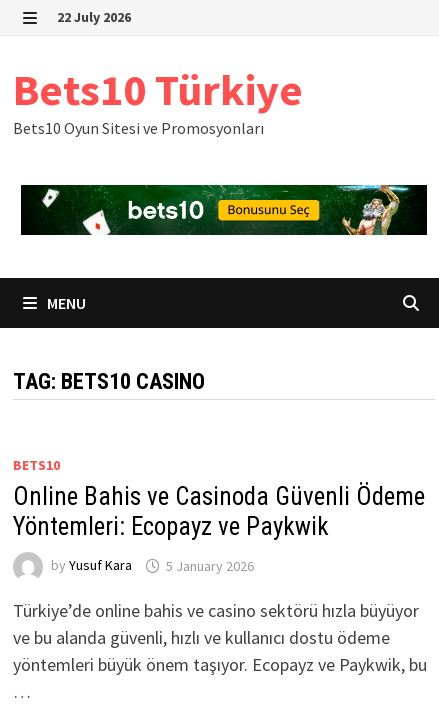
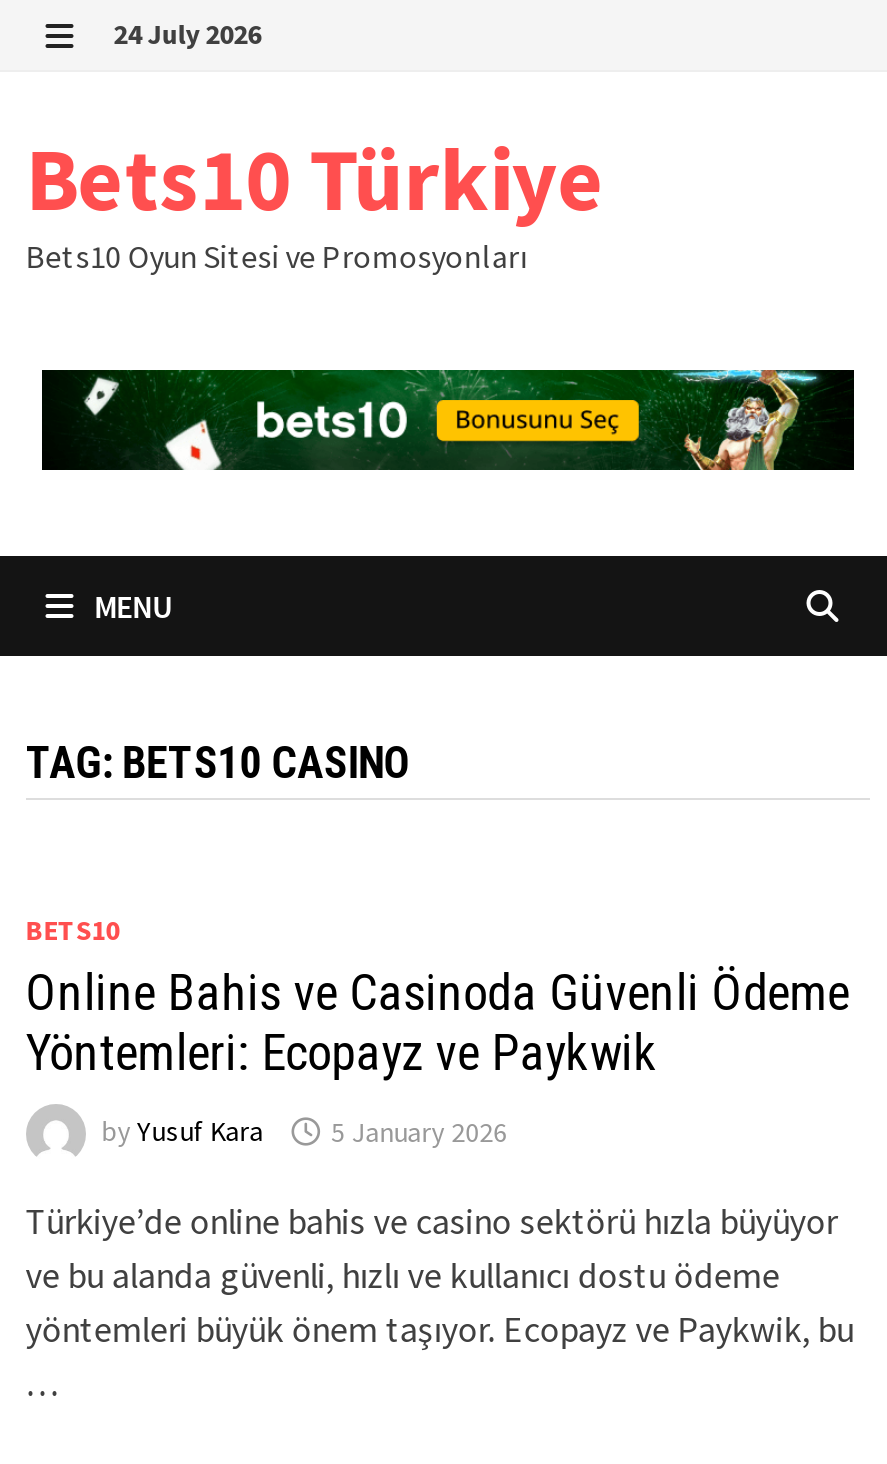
- 22 July 2026
+ 24 July 2026
